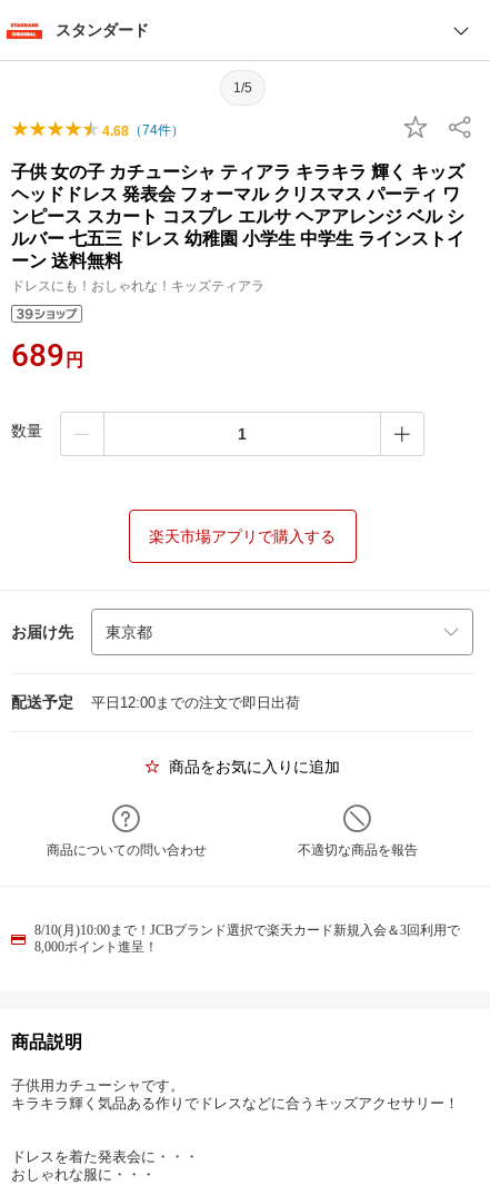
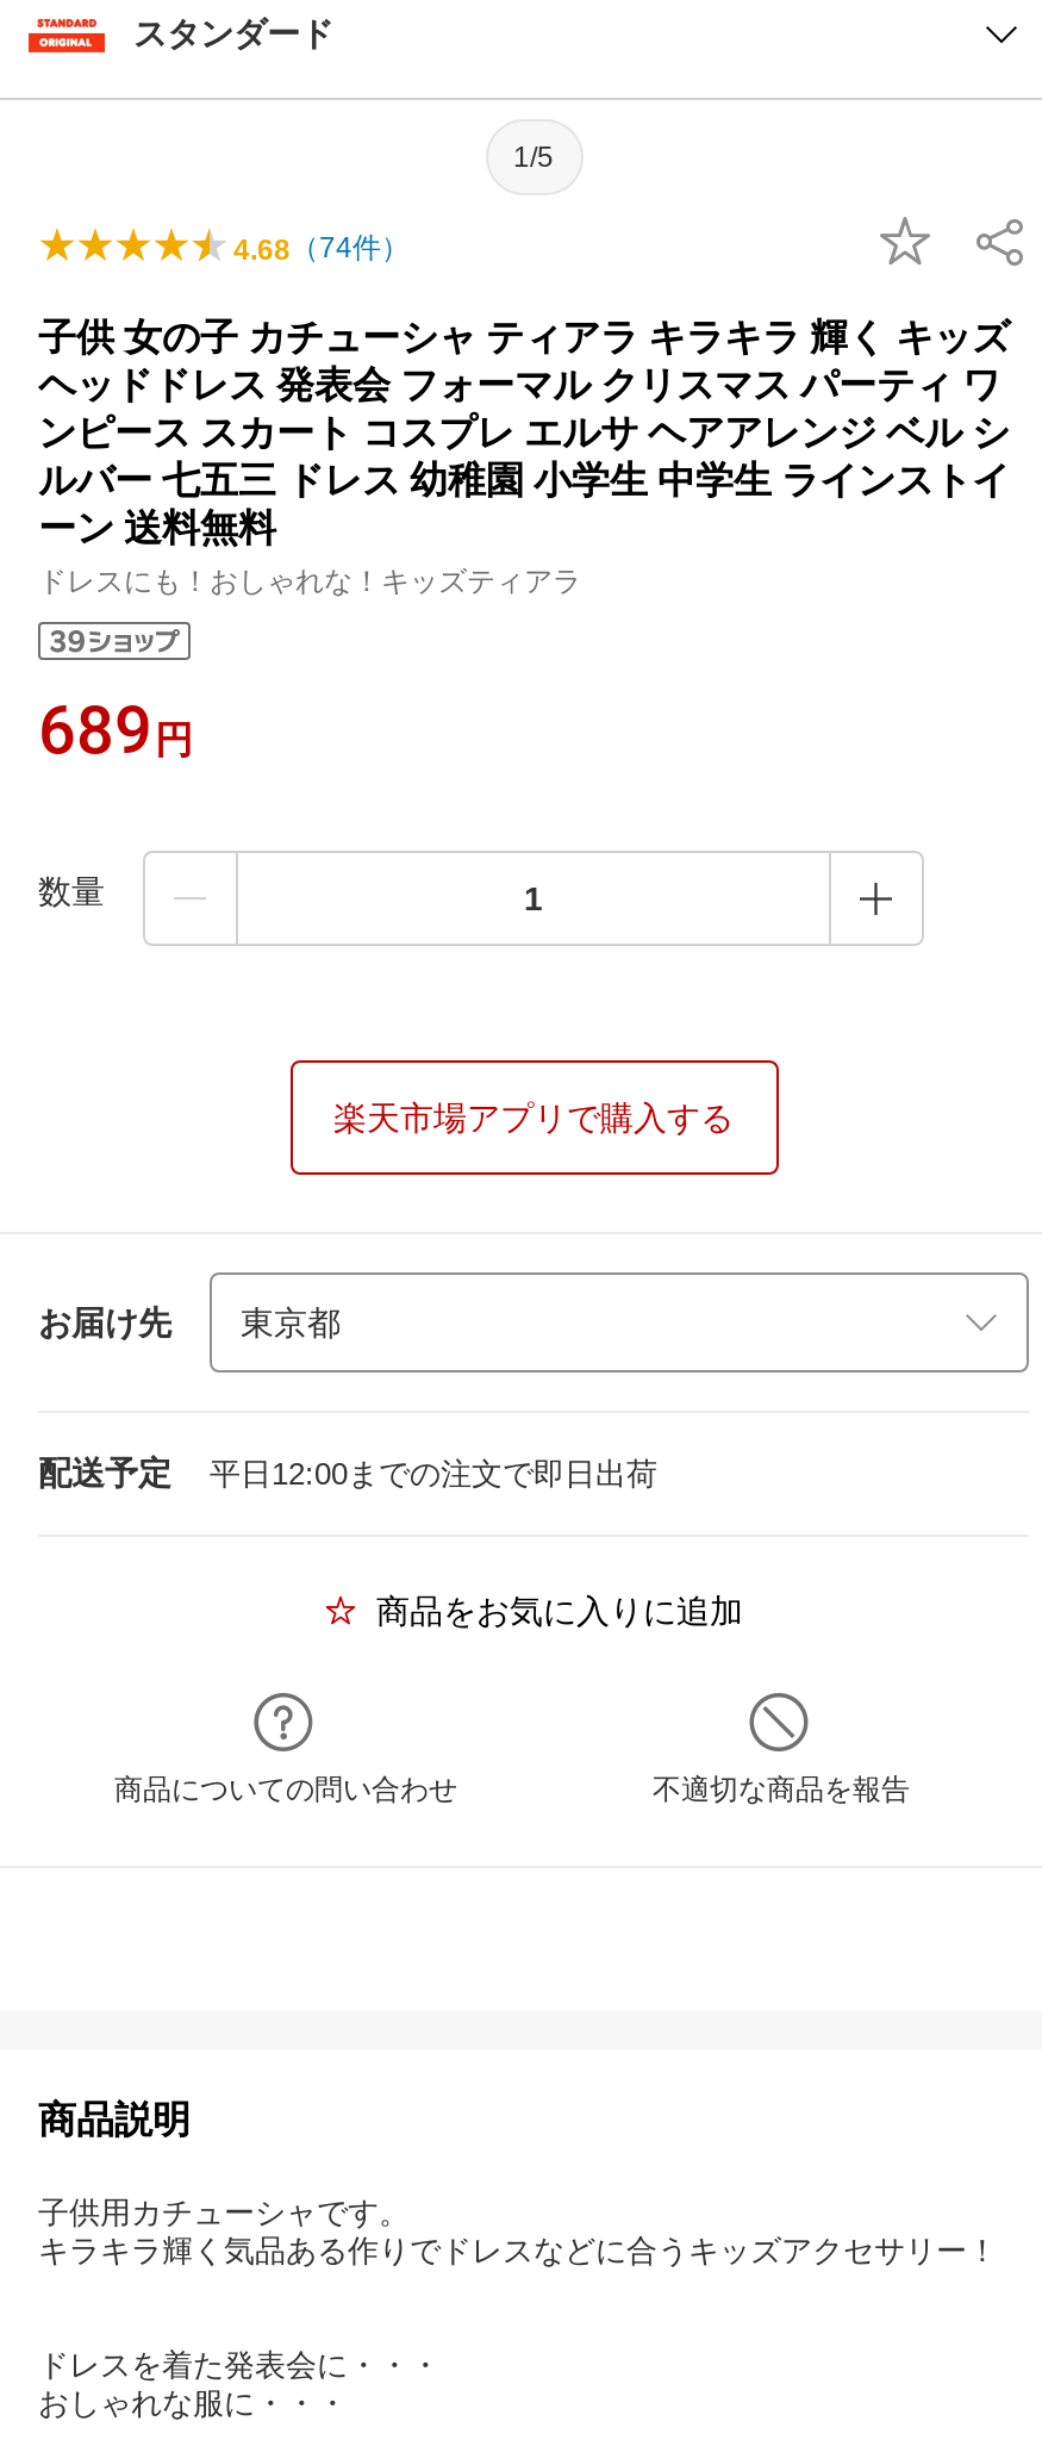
- 8/10(月)10:00まで！JCBブランド選択で楽天カード新規入会＆3回利用で
- 8,000ポイント進呈！
